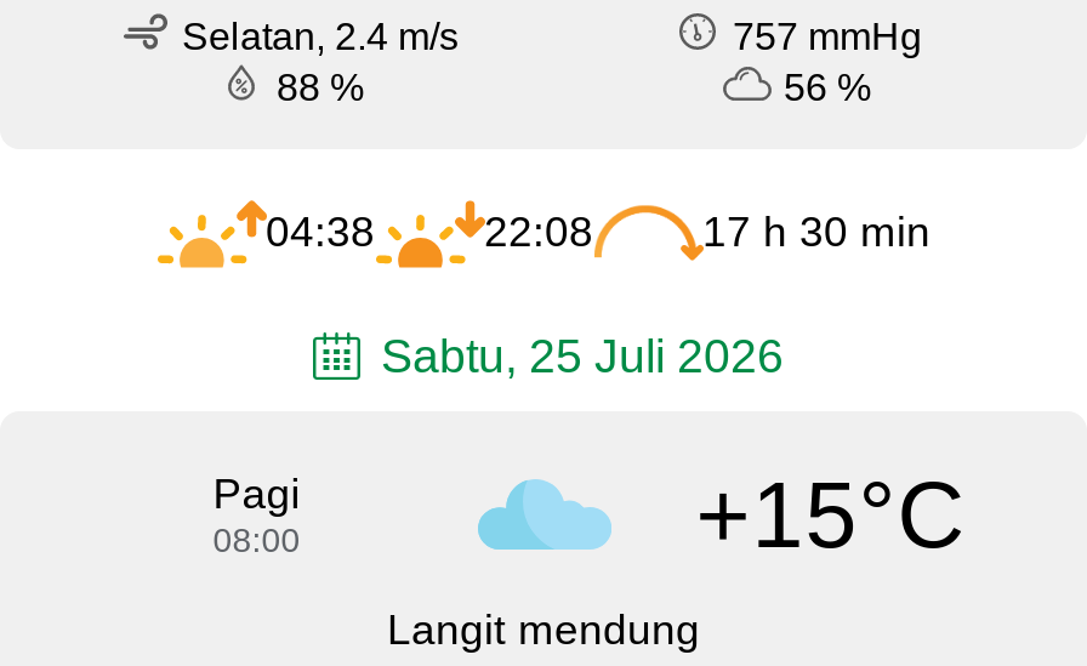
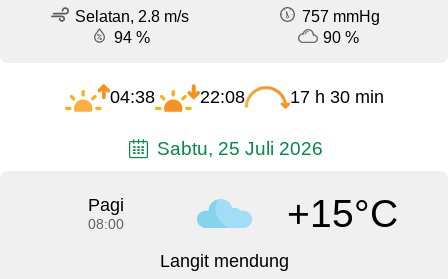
- Selatan, 2.4 m/s
+ Selatan, 2.8 m/s

- 88 %
+ 94 %

- 56 %
+ 90 %
